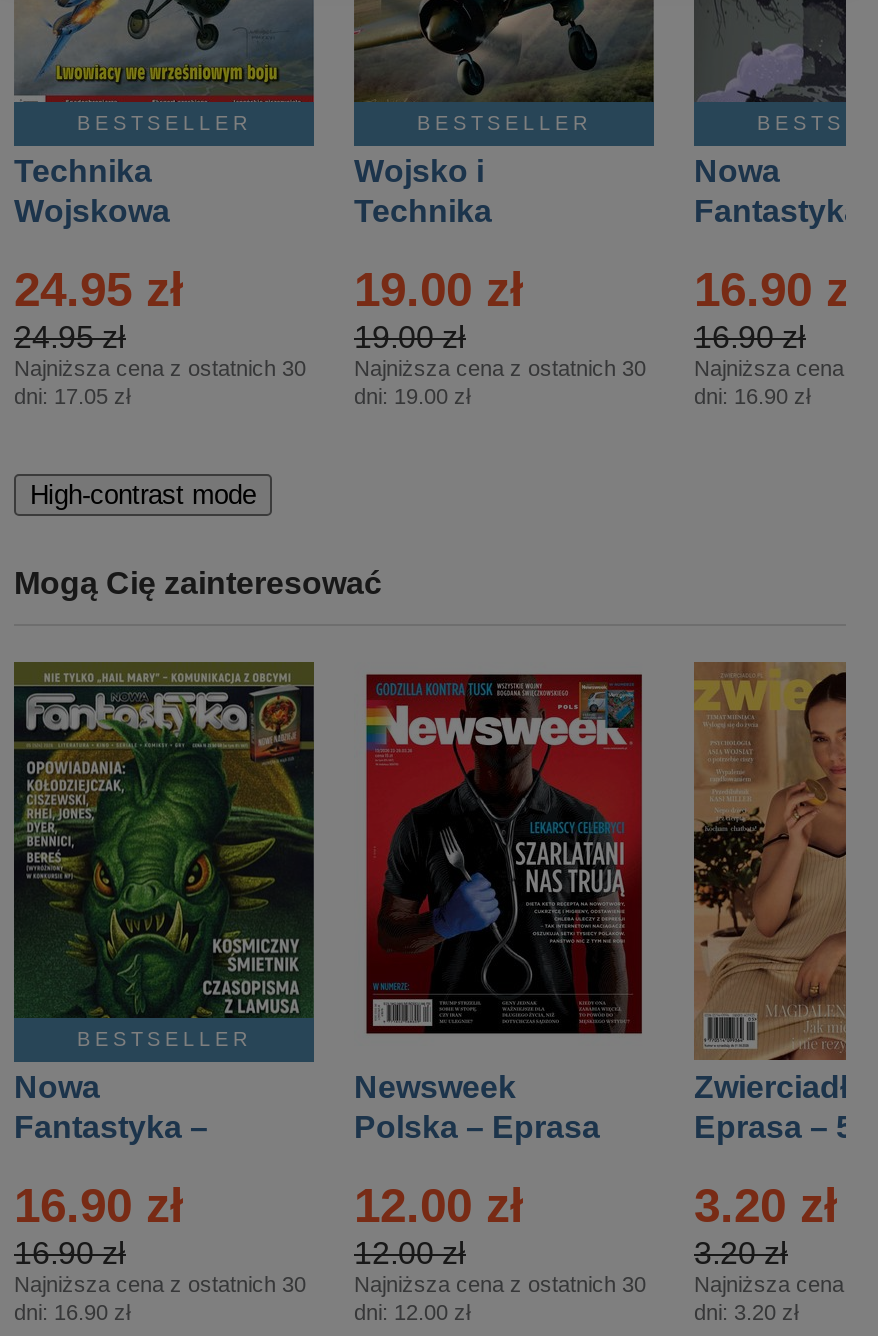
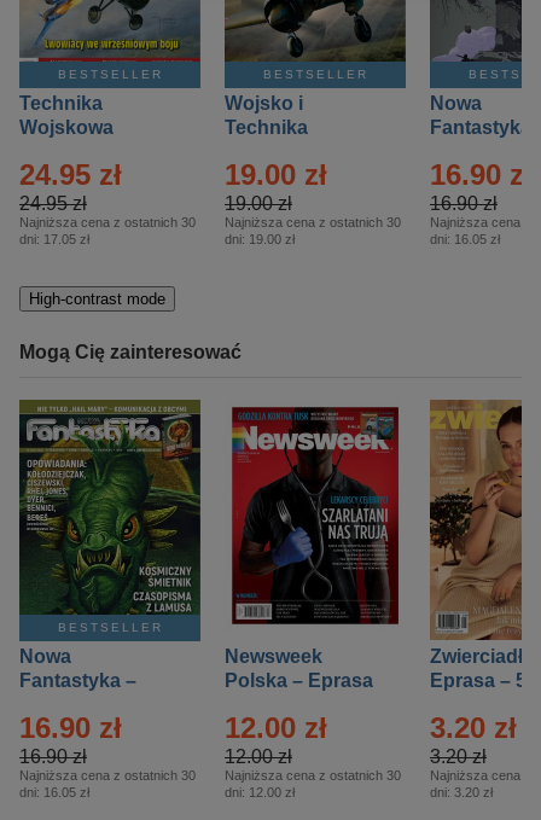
- dni: 16.90 zł
+ dni: 16.05 zł

- dni: 16.90 zł
+ dni: 16.05 zł
